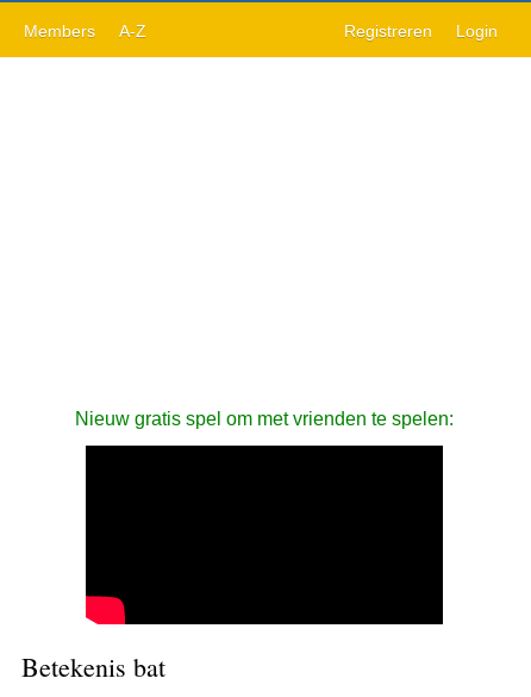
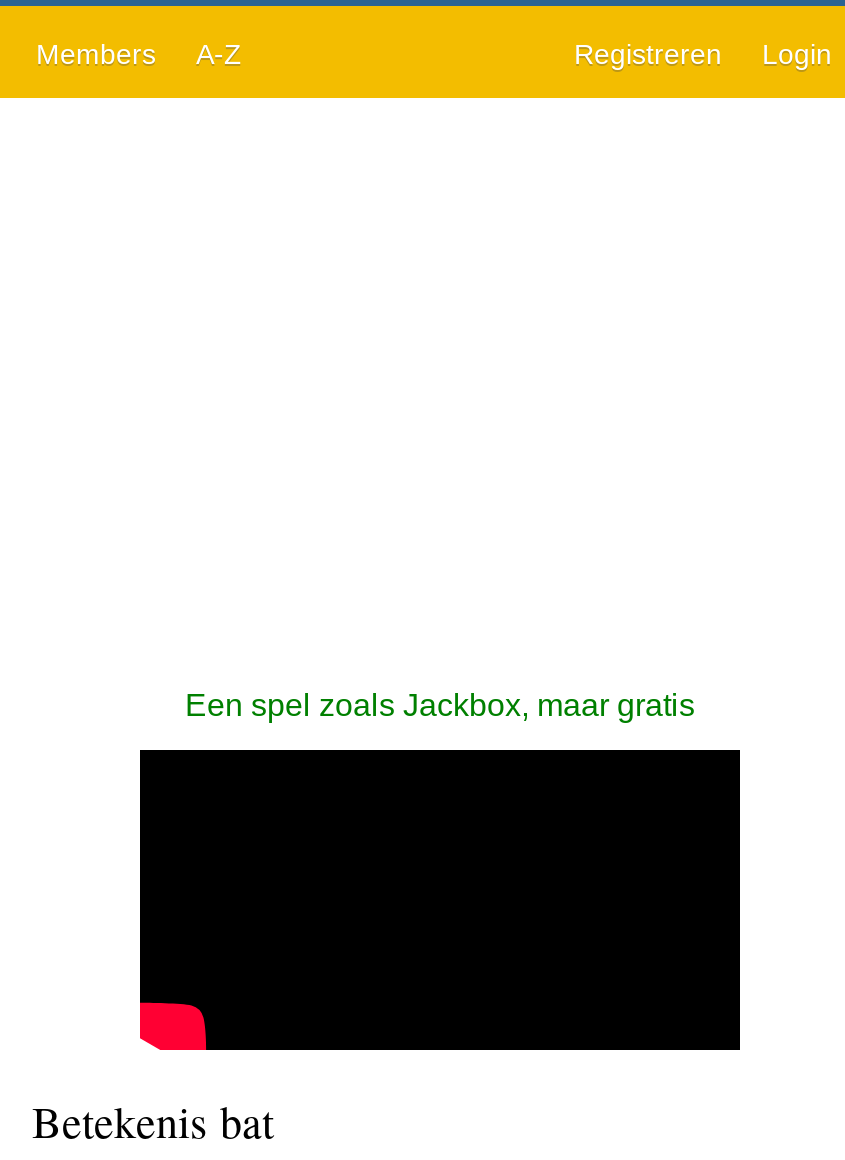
- Nieuw gratis spel om met vrienden te spelen:
+ Een spel zoals Jackbox, maar gratis
